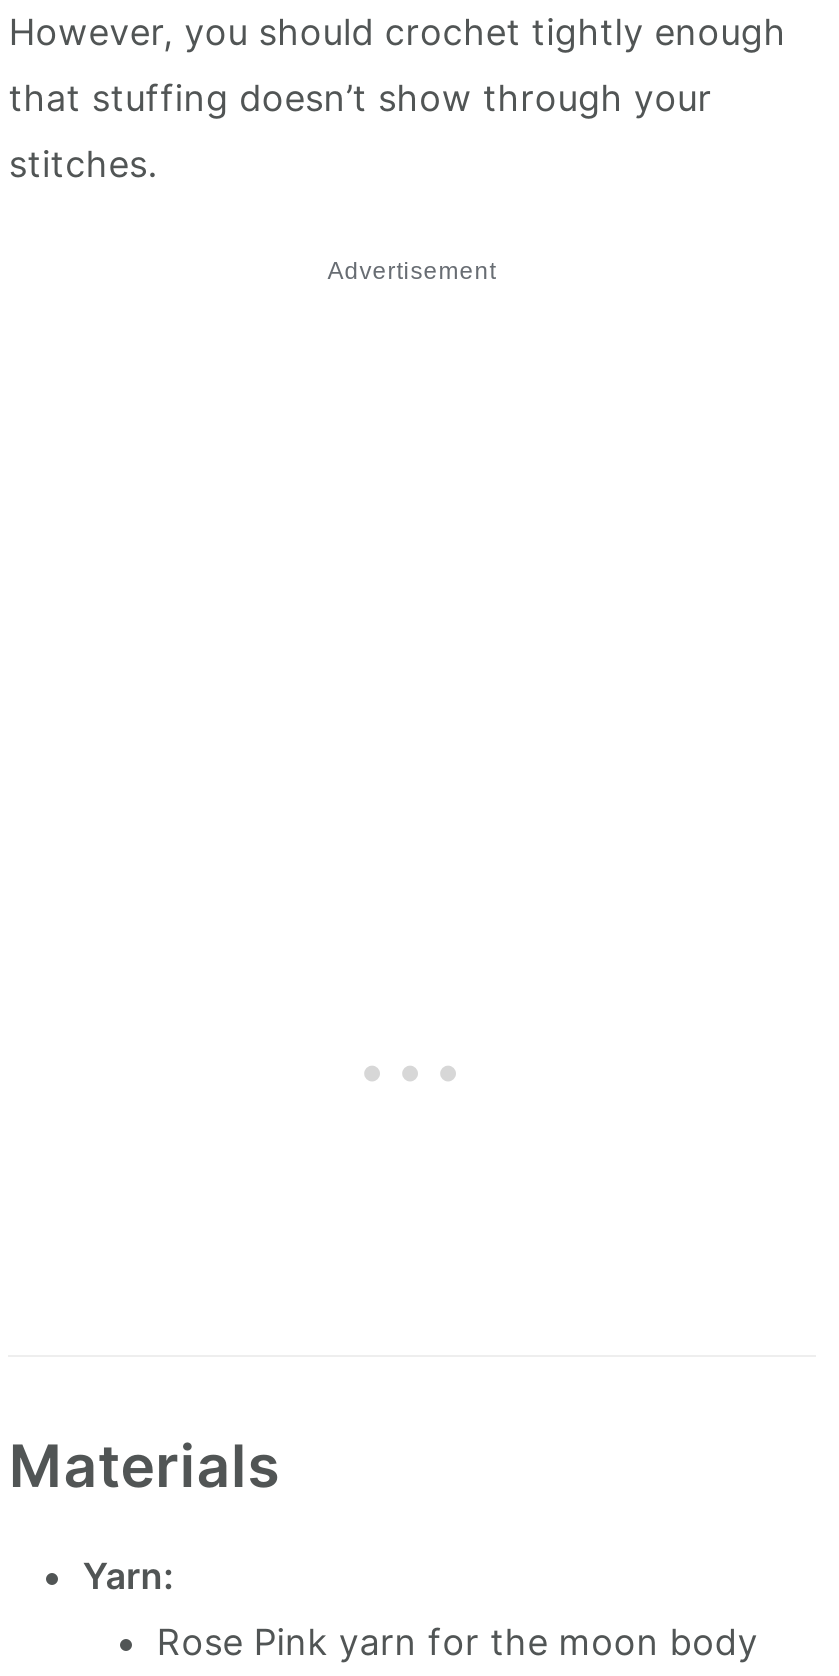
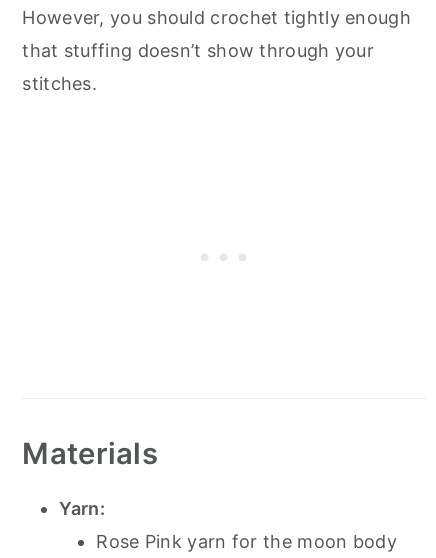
- Advertisement
